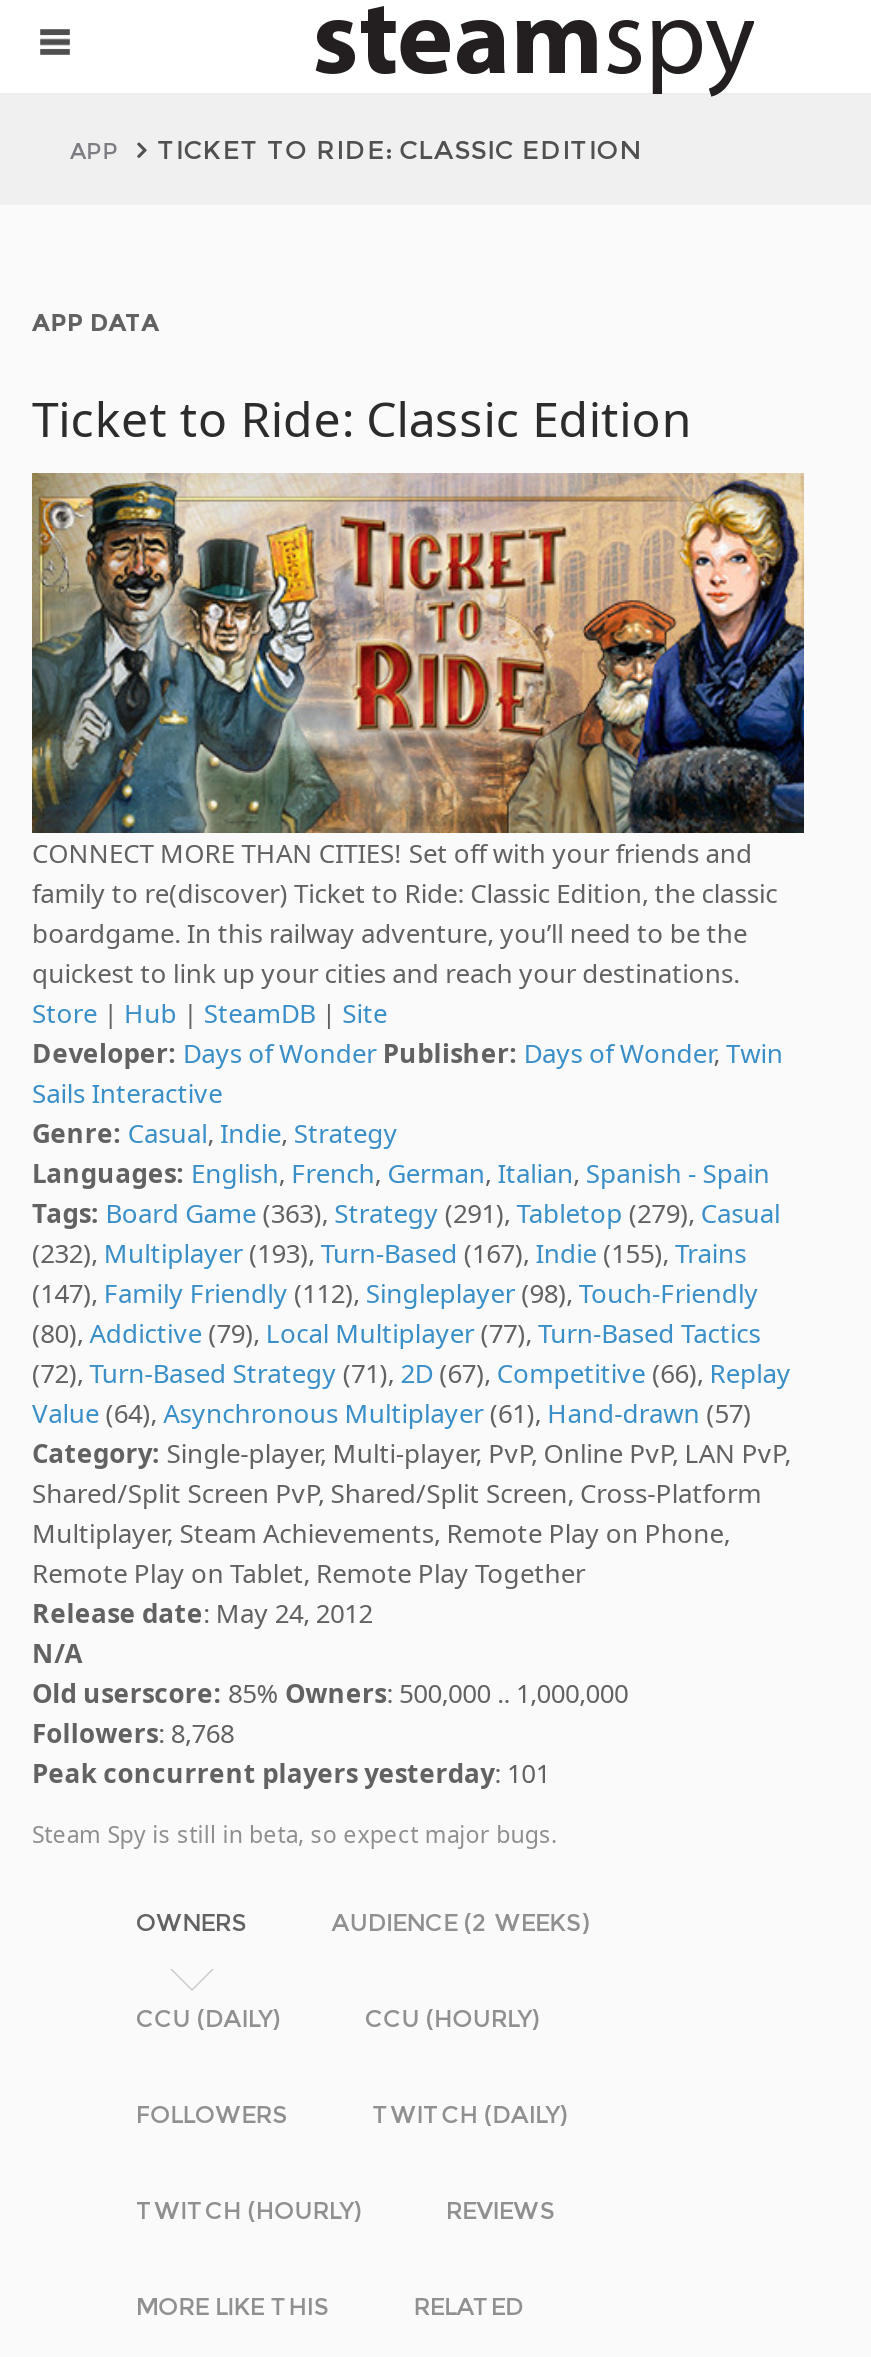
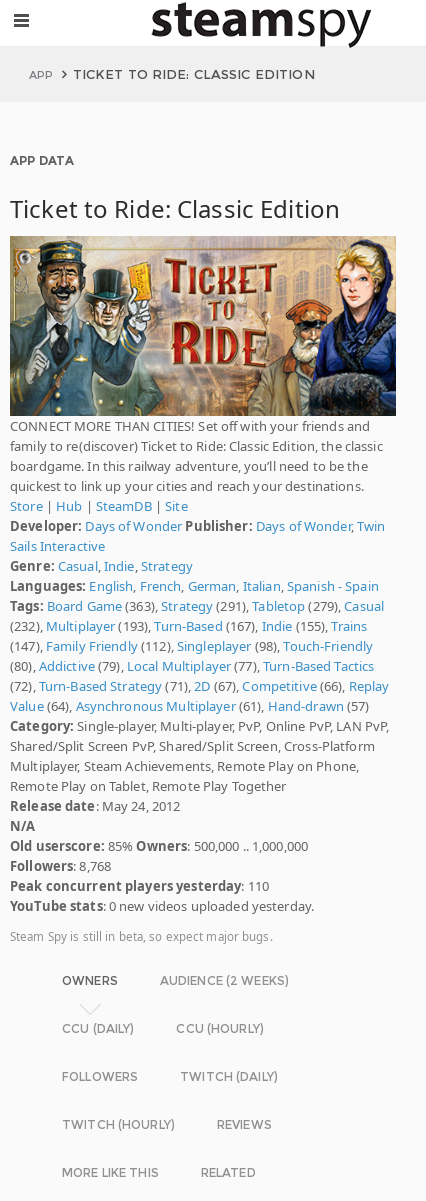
- Peak concurrent players yesterday: 101
+ Peak concurrent players yesterday: 110
+ YouTube stats: 0 new videos uploaded yesterday.
